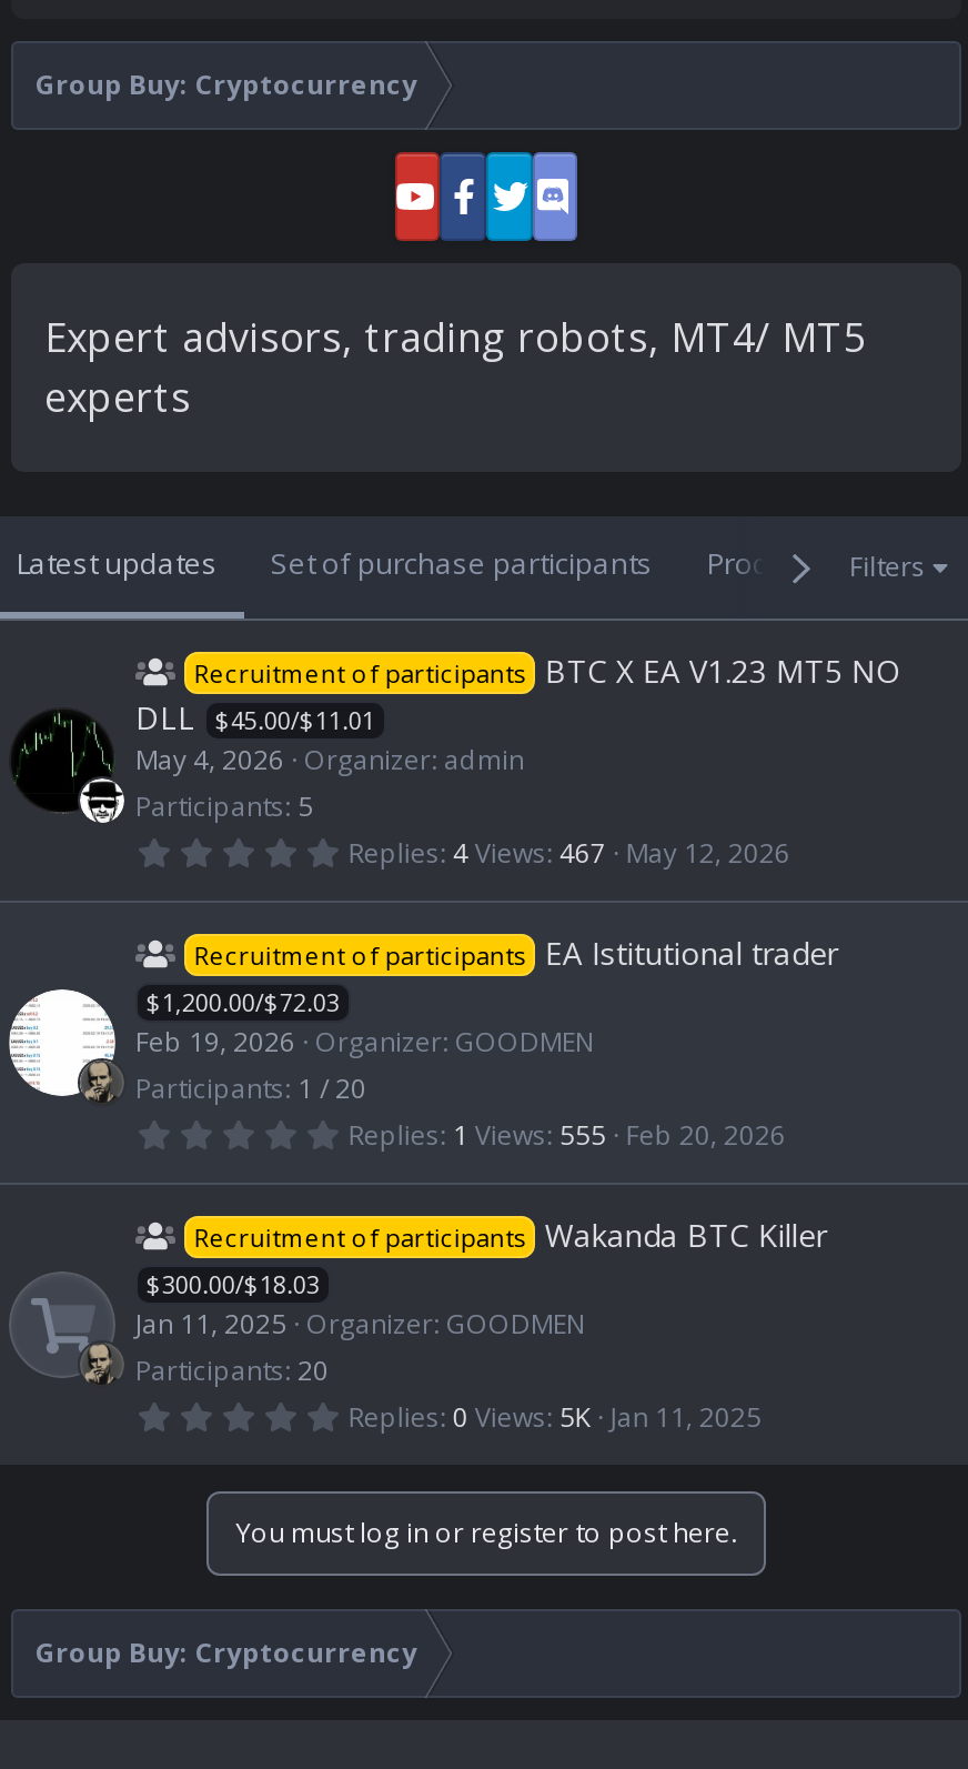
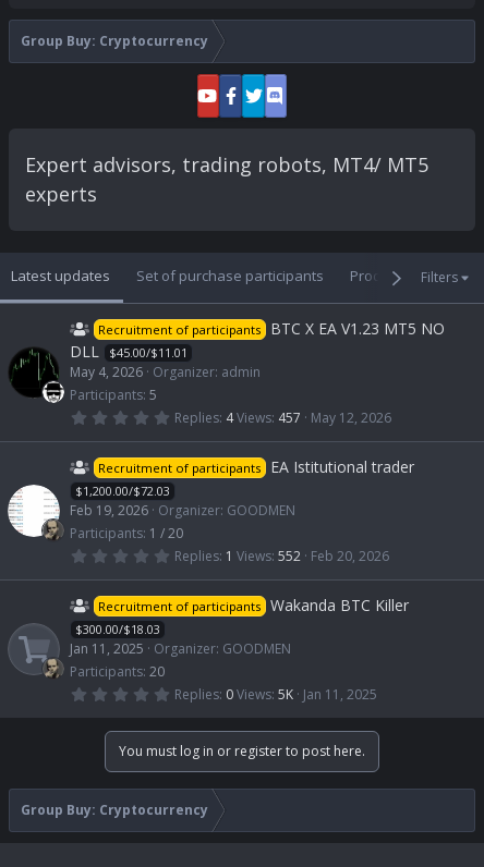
- Replies 4 Views 467 May 12, 2026
+ Replies 4 Views 457 May 12, 2026

- Replies 1 Views 555 Feb 20, 2026
+ Replies 1 Views 552 Feb 20, 2026
